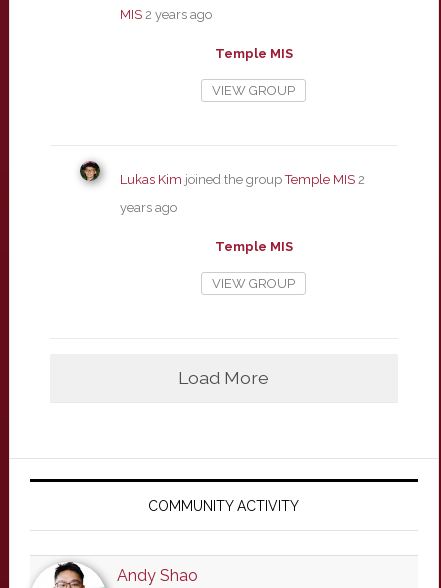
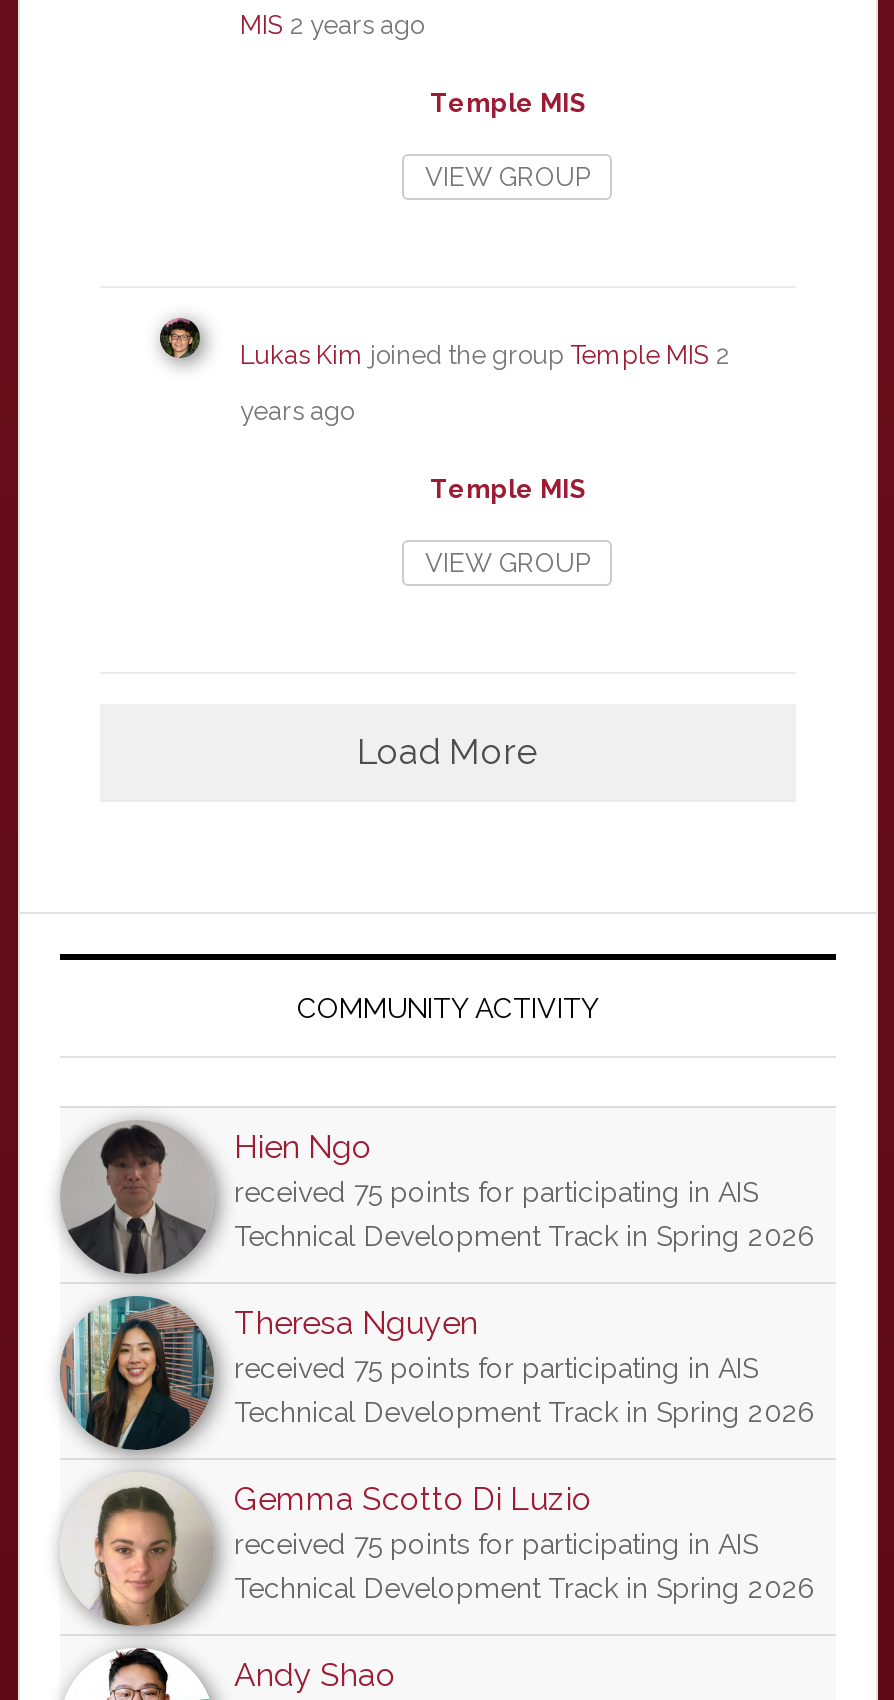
+ [image]
+ Hien Ngo
+ received 75 points for participating in AIS
+ Technical Development Track in Spring 2026
+ Theresa Nguyen
+ received 75 points for participating in AIS
+ Technical Development Track in Spring 2026
+ Gemma Scotto Di Luzio
+ received 75 points for participating in AIS
+ Technical Development Track in Spring 2026
